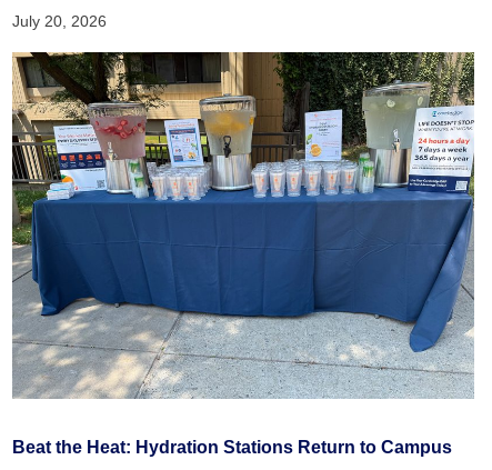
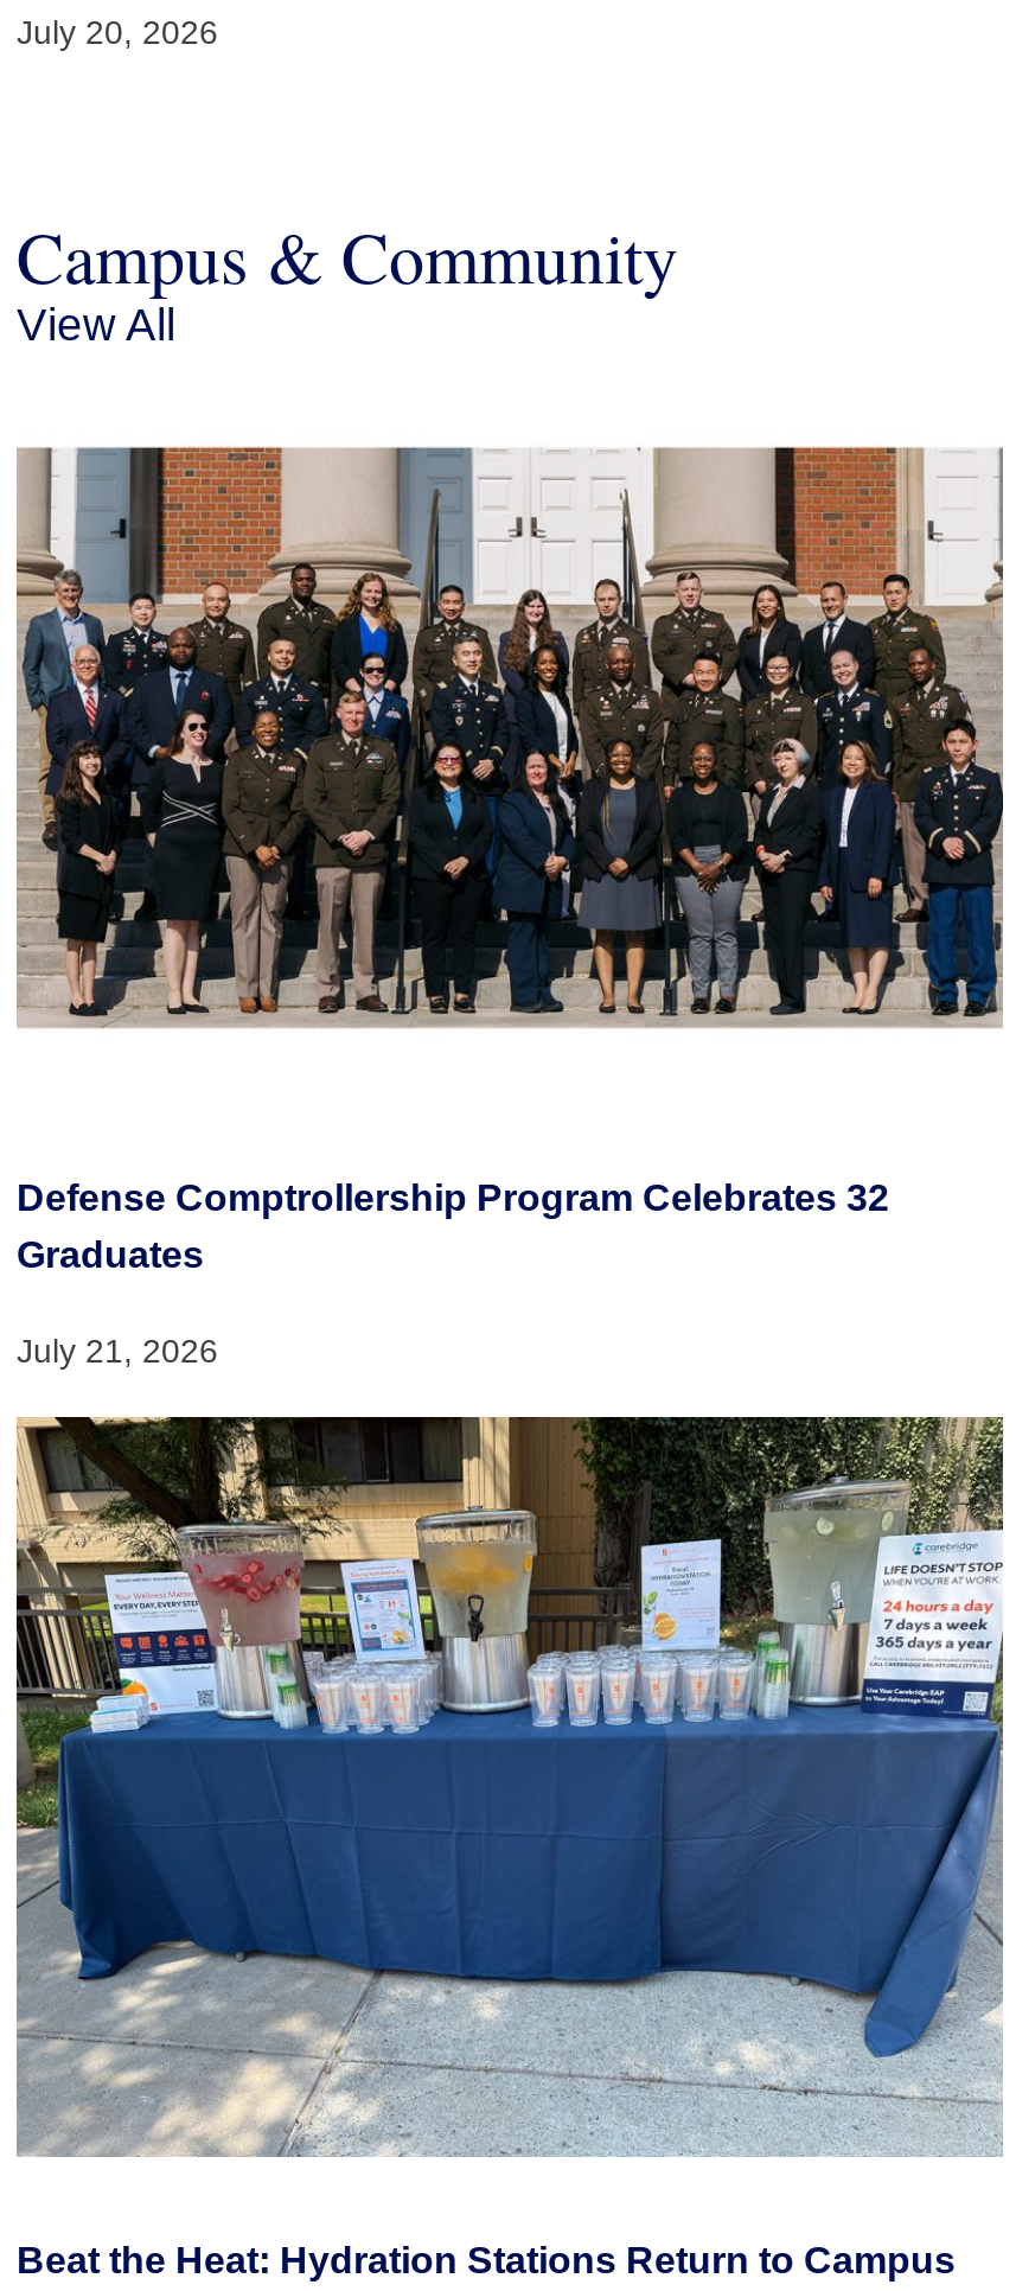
+ [image]

+ Campus & Community
+ View All

+ Defense Comptrollership Program Celebrates 32
+ Graduates
+ July 21, 2026
